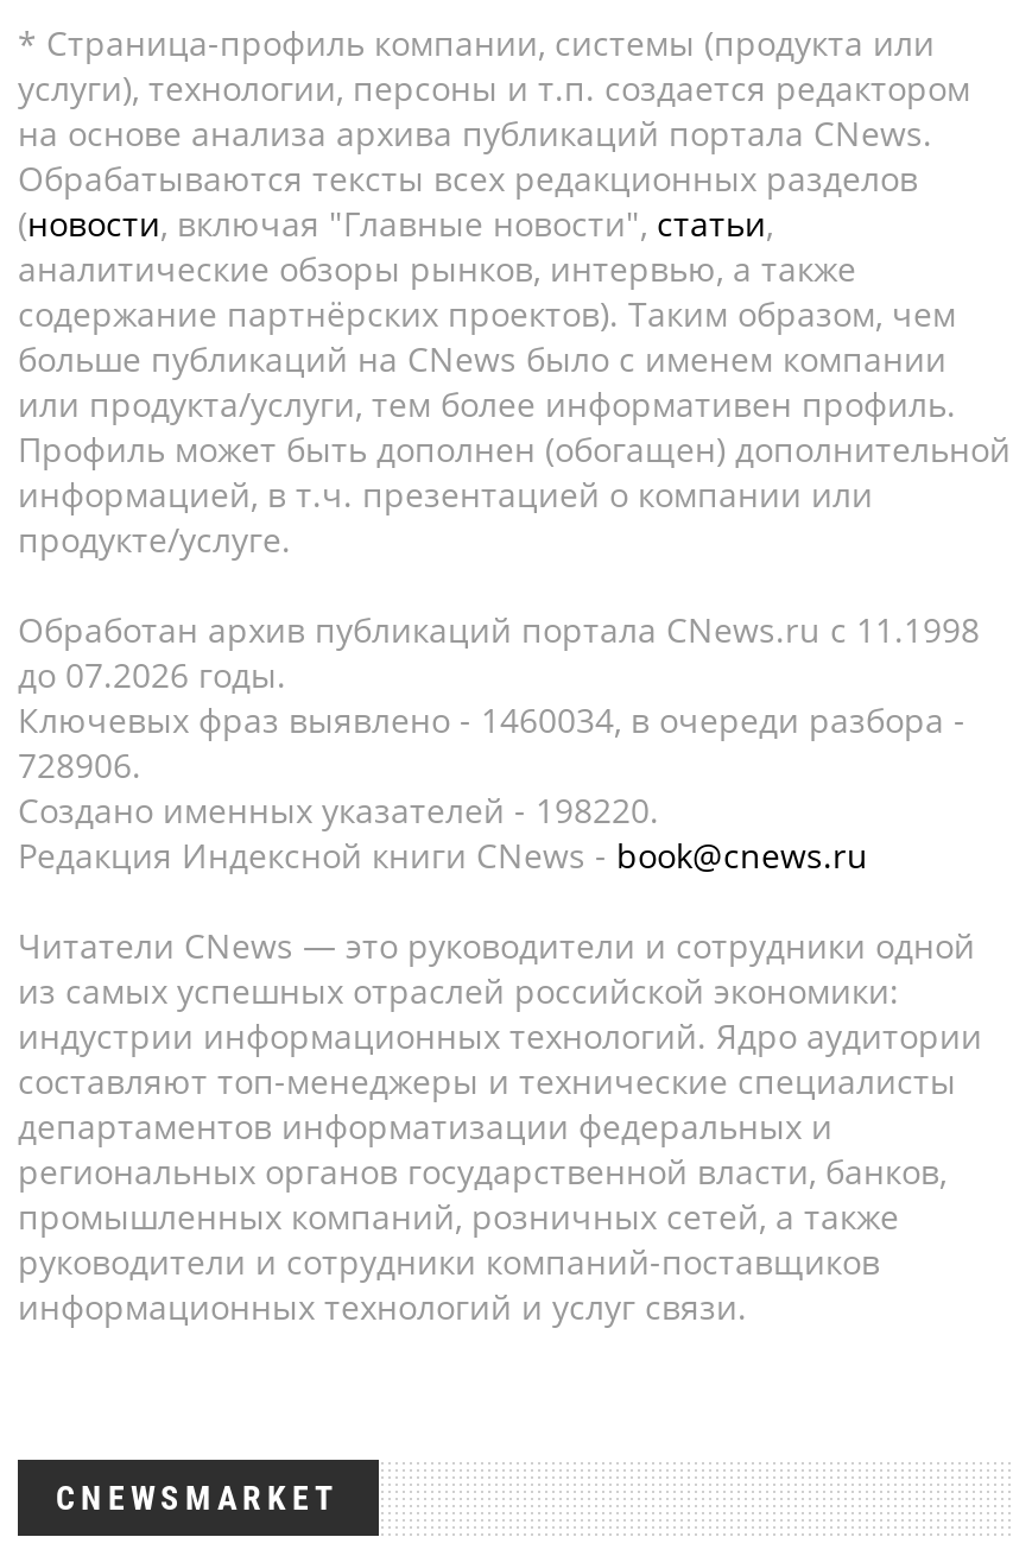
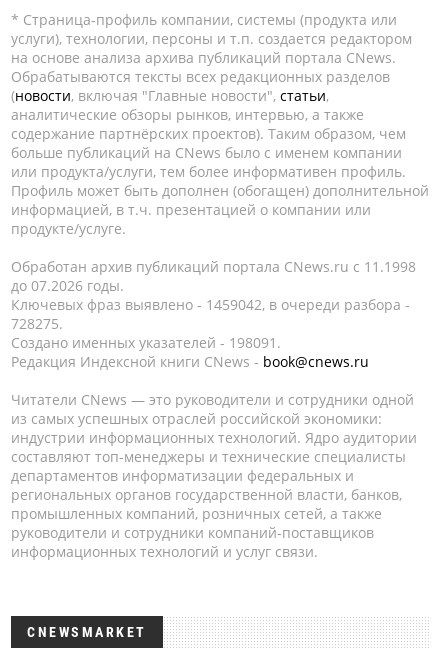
- Ключевых фраз выявлено - 1460034, в очереди разбора -
+ Ключевых фраз выявлено - 1459042, в очереди разбора -

- 728906.
+ 728275.

- Создано именных указателей - 198220.
+ Создано именных указателей - 198091.
